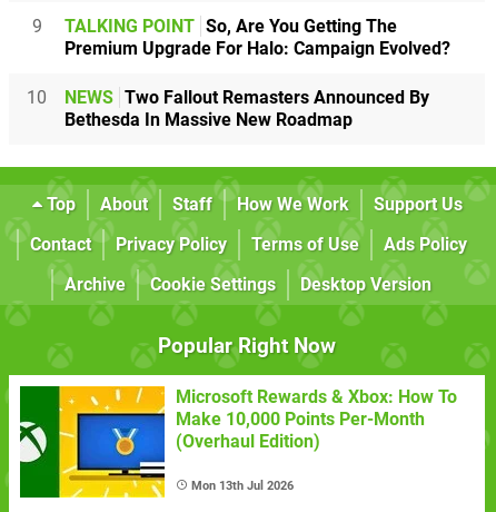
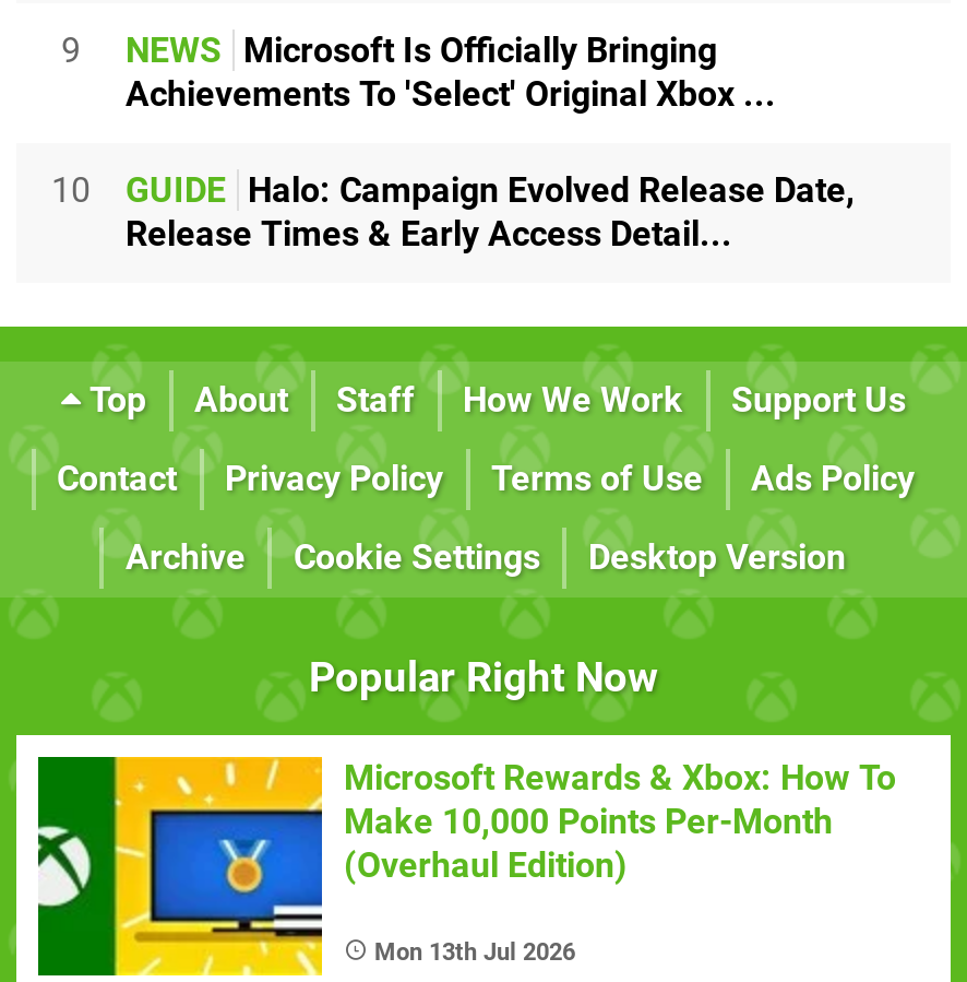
- TALKING POINT So, Are You Getting The
- Premium Upgrade For Halo: Campaign Evolved?
+ NEWS Microsoft Is Officially Bringing
+ Achievements To 'Select' Original Xbox ...

- NEWS Two Fallout Remasters Announced By
- Bethesda In Massive New Roadmap
+ GUIDE Halo: Campaign Evolved Release Date,
+ Release Times & Early Access Detail...
